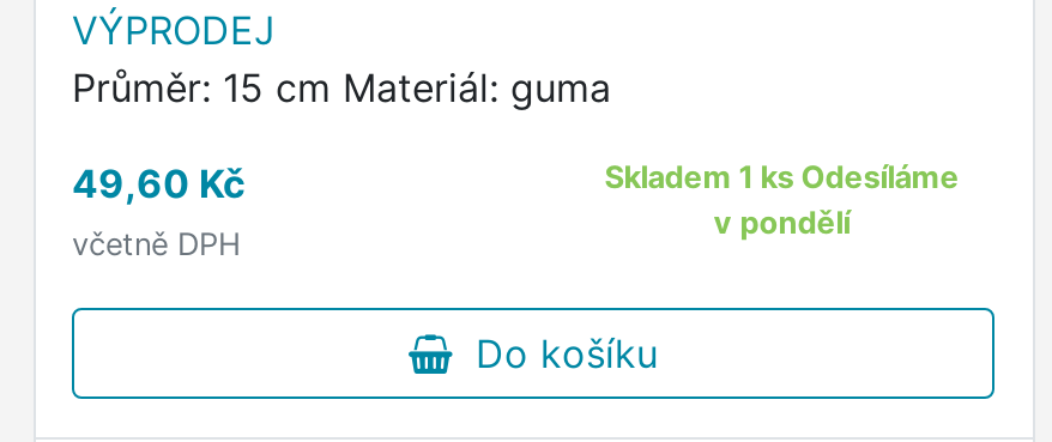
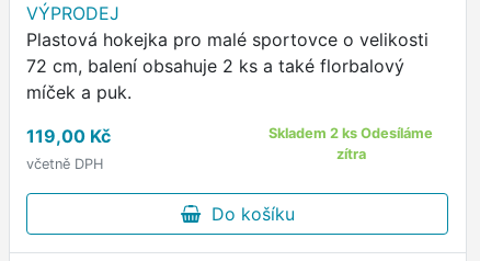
- Průměr: 15 cm Materiál: guma
+ Plastová hokejka pro malé sportovce o velikosti
+ 72 cm, balení obsahuje 2 ks a také florbalový
+ míček a puk.

- 49,60 Kč
+ 119,00 Kč

- Skladem 1 ks Odesíláme
- v pondělí
+ Skladem 2 ks Odesíláme
+ zítra
